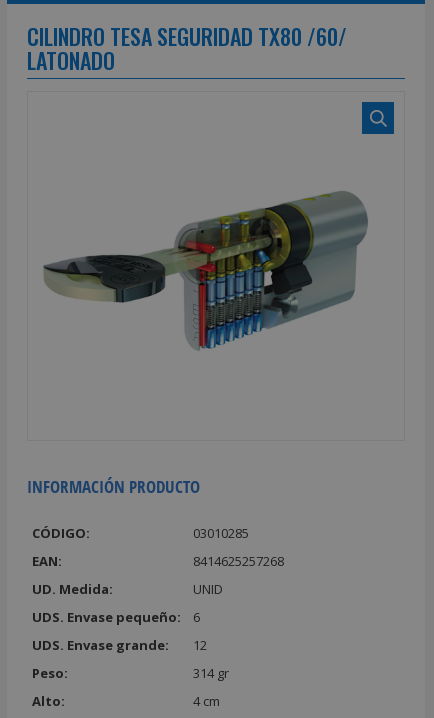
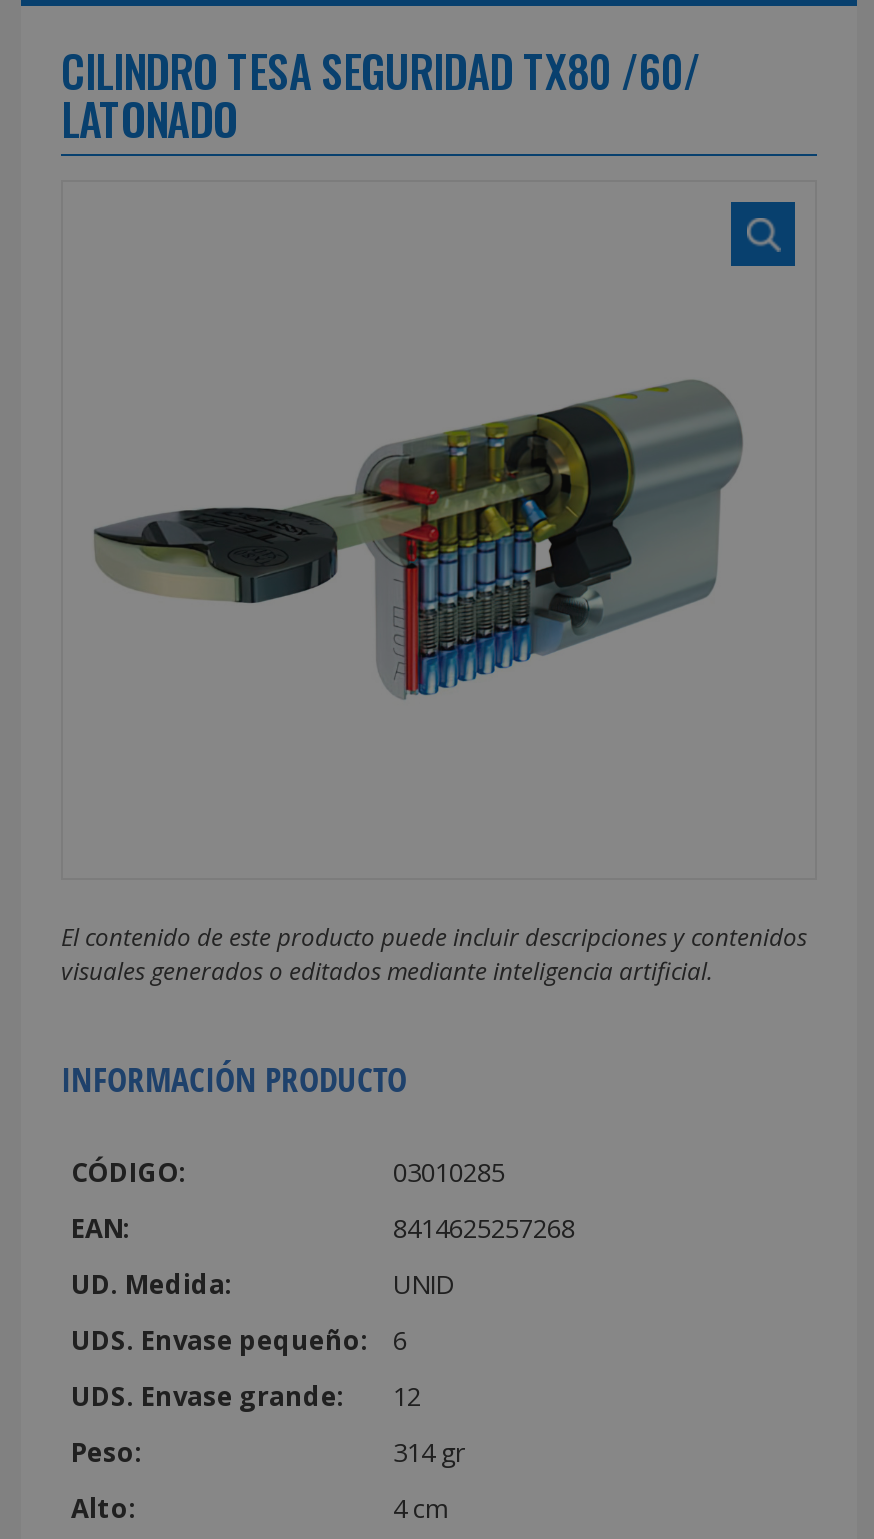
+ El contenido de este producto puede incluir descripciones y contenidos
+ visuales generados o editados mediante inteligencia artificial.
